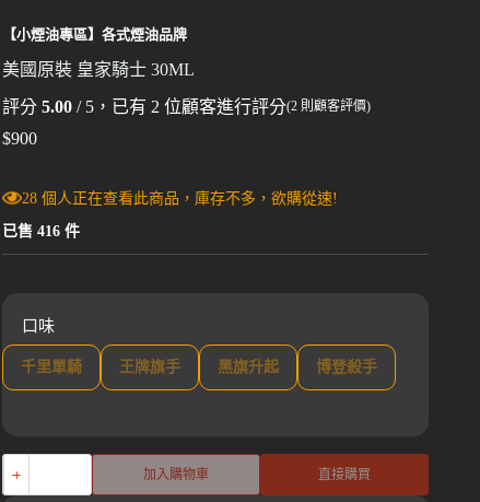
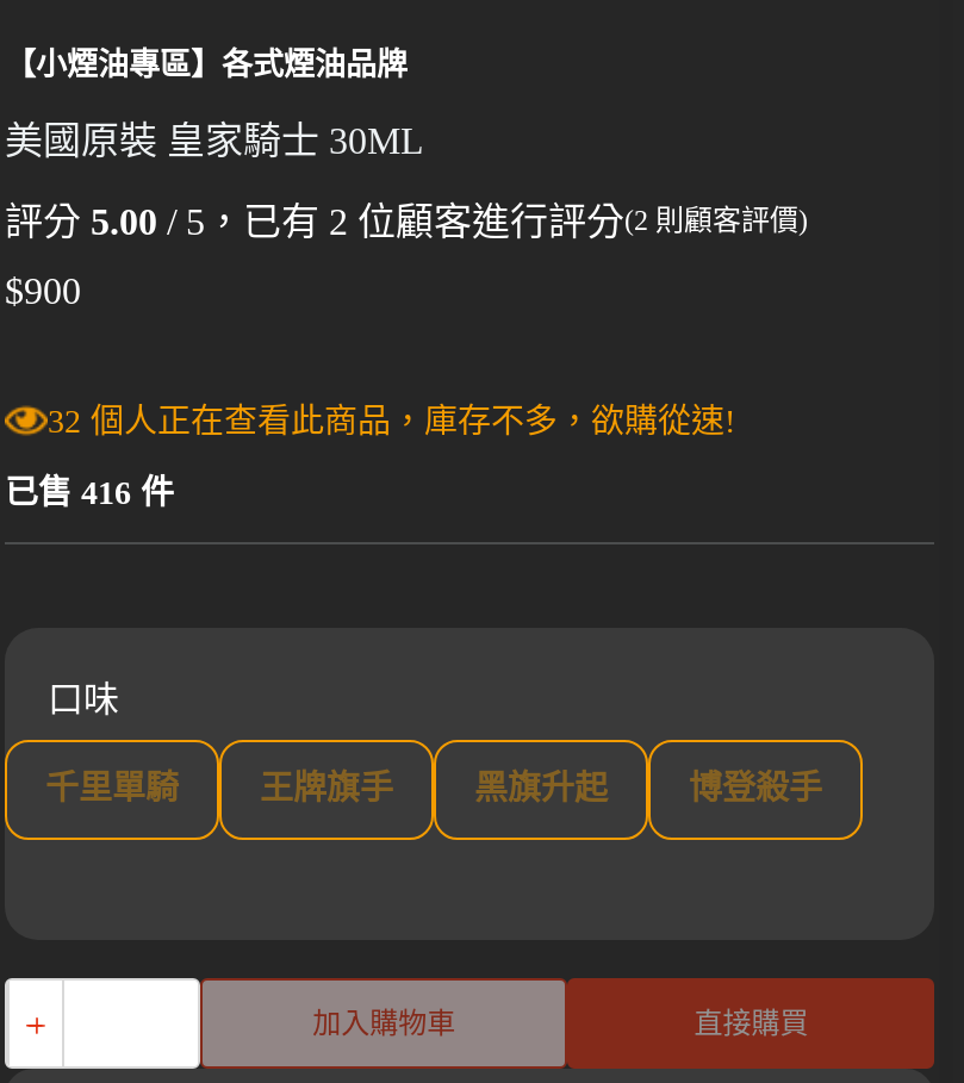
- 28 個人正在查看此商品，庫存不多，欲購從速!
+ 32 個人正在查看此商品，庫存不多，欲購從速!
